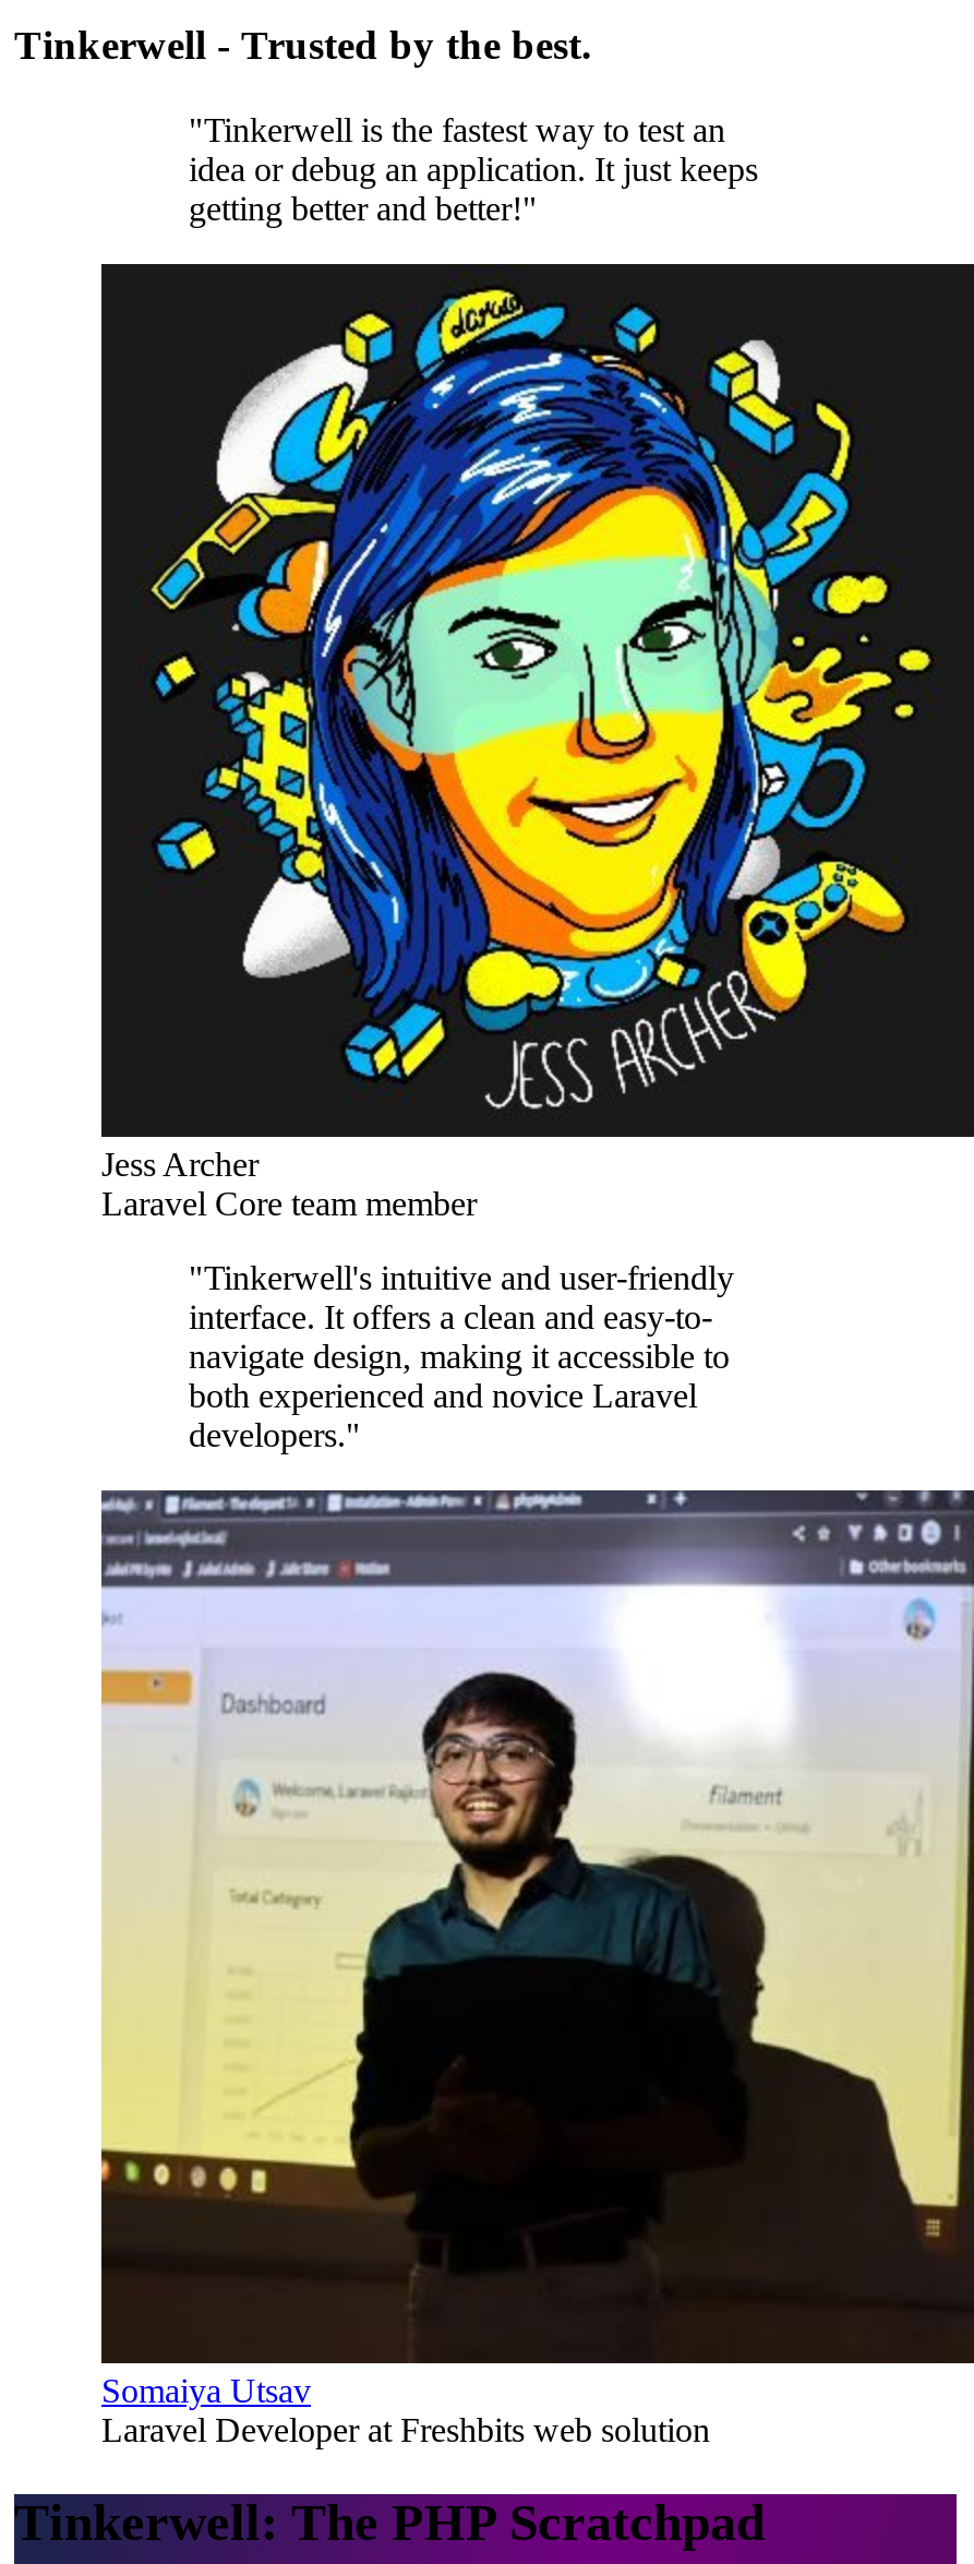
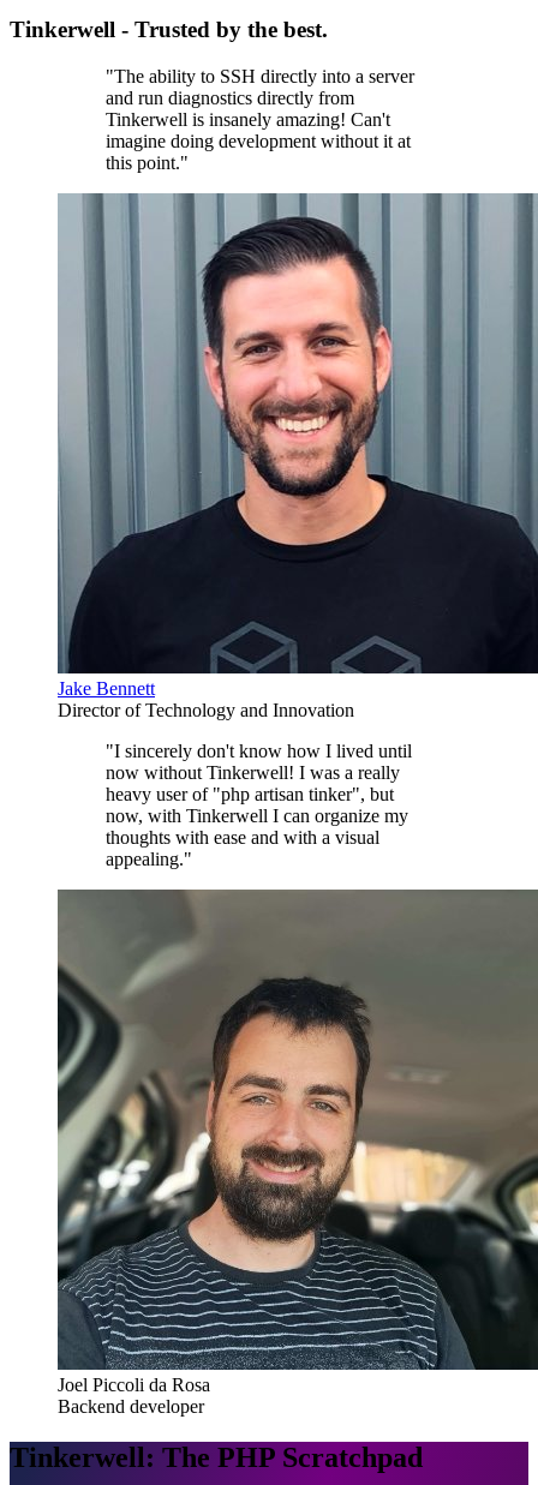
- "Tinkerwell is the fastest way to test an
- idea or debug an application. It just keeps
- getting better and better!"
+ "The ability to SSH directly into a server
+ and run diagnostics directly from
+ Tinkerwell is insanely amazing! Can't
+ imagine doing development without it at
+ this point."

- [image]
- Jess Archer
- Laravel Core team member
+ [image]
+ Jake Bennett
+ Director of Technology and Innovation

- "Tinkerwell's intuitive and user-friendly
- interface. It offers a clean and easy-to-
- navigate design, making it accessible to
- both experienced and novice Laravel
- developers."
+ "I sincerely don't know how I lived until
+ now without Tinkerwell! I was a really
+ heavy user of "php artisan tinker", but
+ now, with Tinkerwell I can organize my
+ thoughts with ease and with a visual
+ appealing."

- [image]
- Somaiya Utsav
- Laravel Developer at Freshbits web solution
+ [image]
+ Joel Piccoli da Rosa
+ Backend developer
